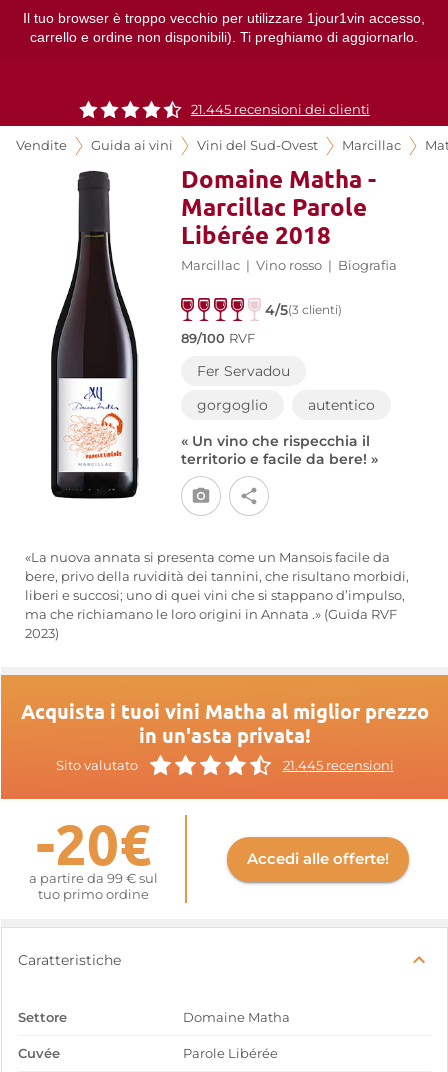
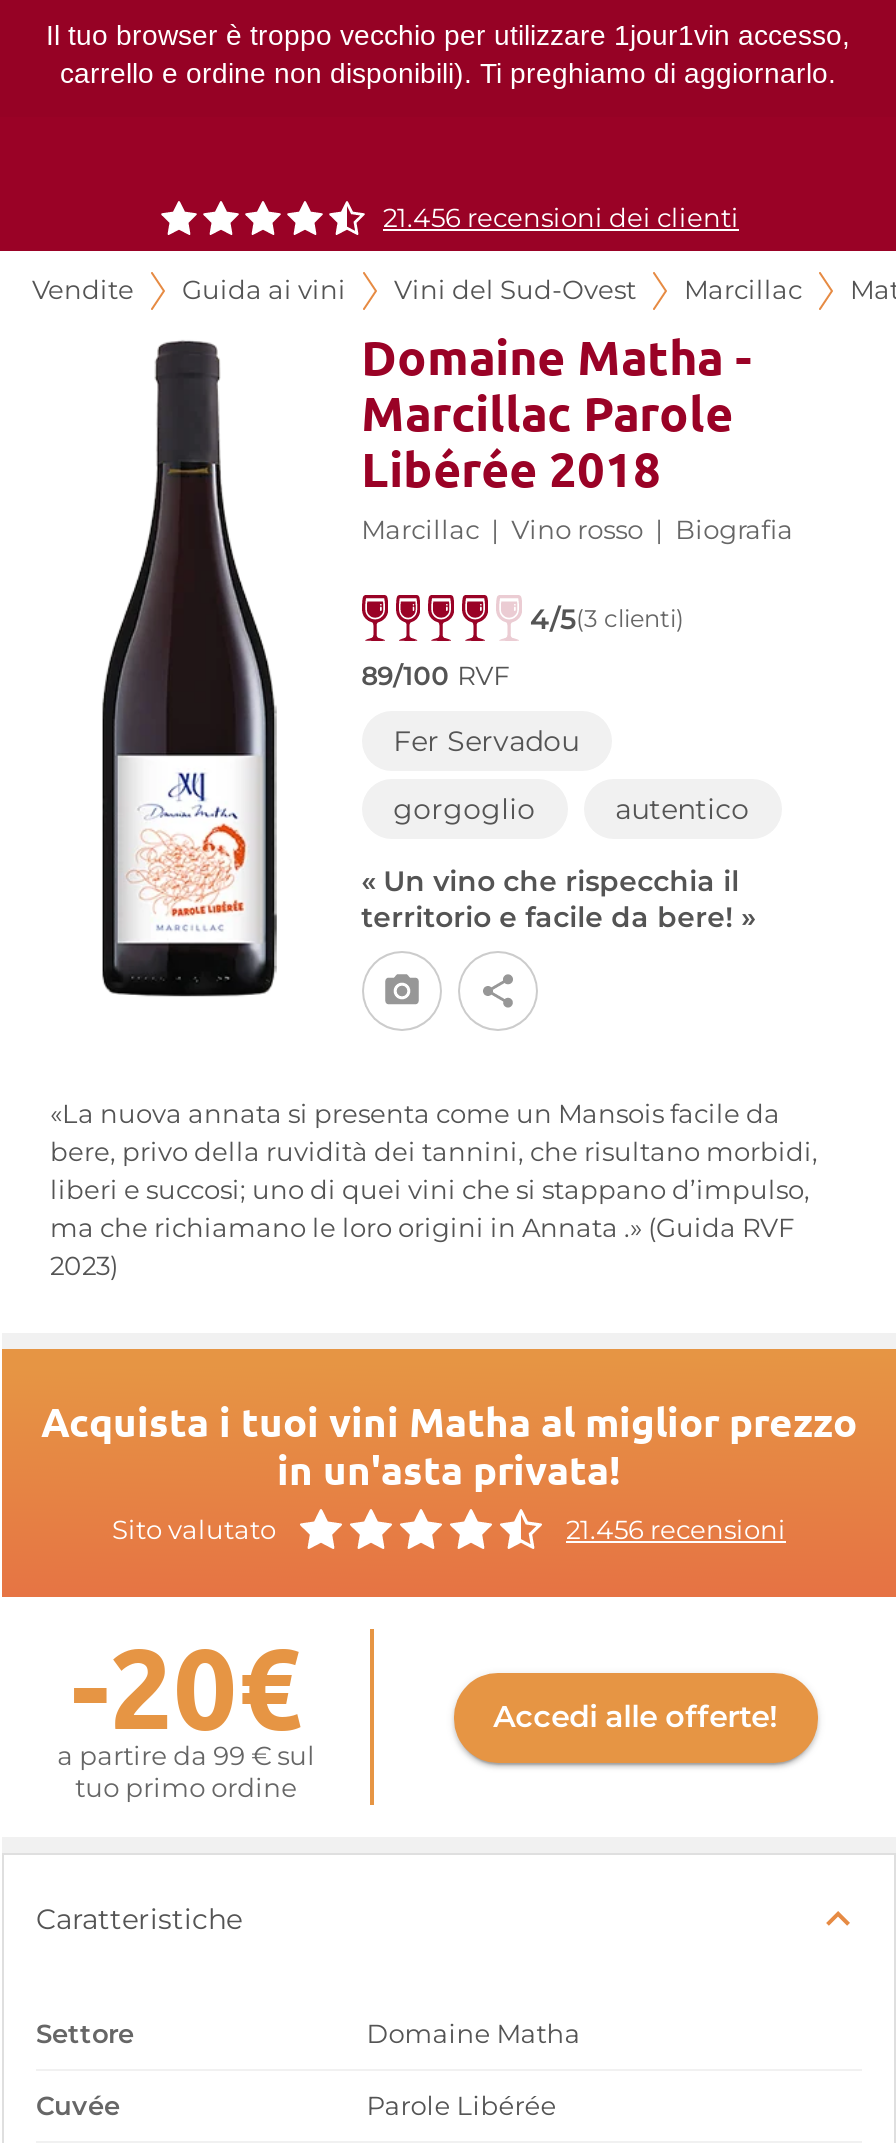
- 21.445 recensioni dei clienti
+ 21.456 recensioni dei clienti

- 21.445 recensioni
+ 21.456 recensioni
